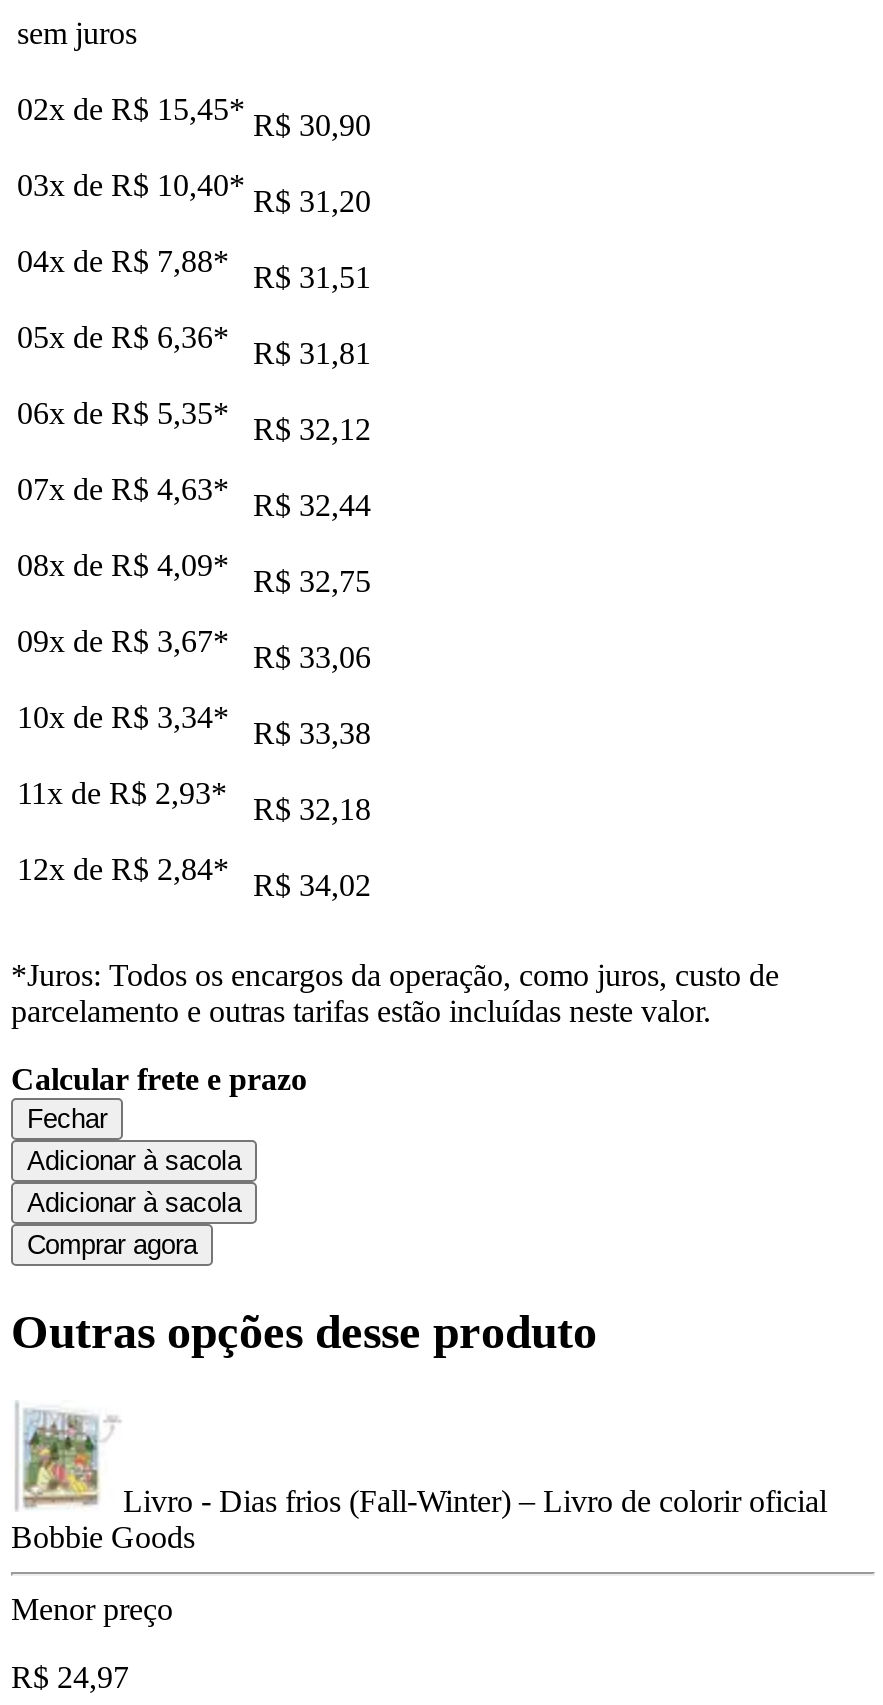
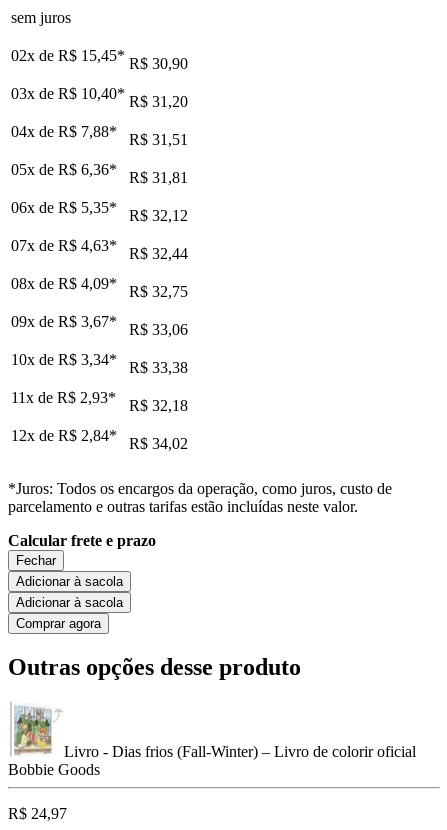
- Menor preço
